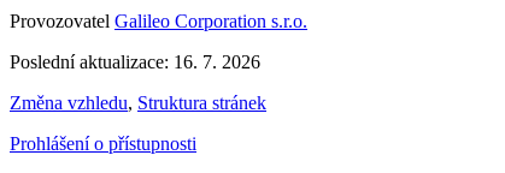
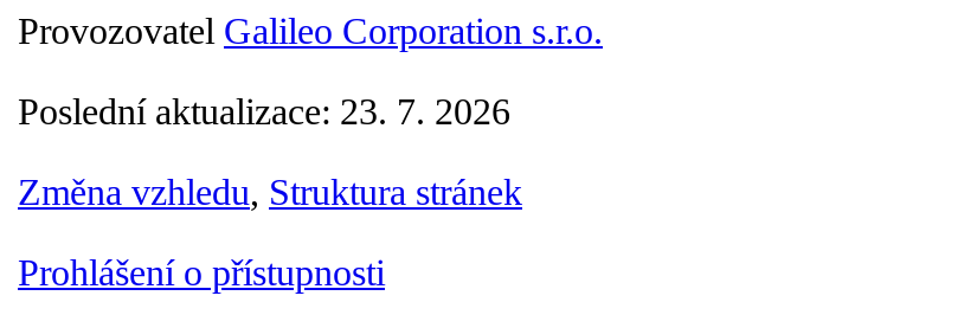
- Poslední aktualizace: 16. 7. 2026
+ Poslední aktualizace: 23. 7. 2026
